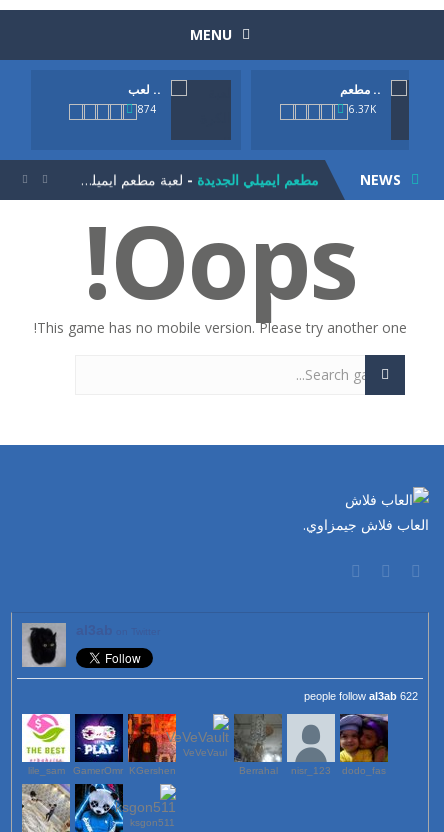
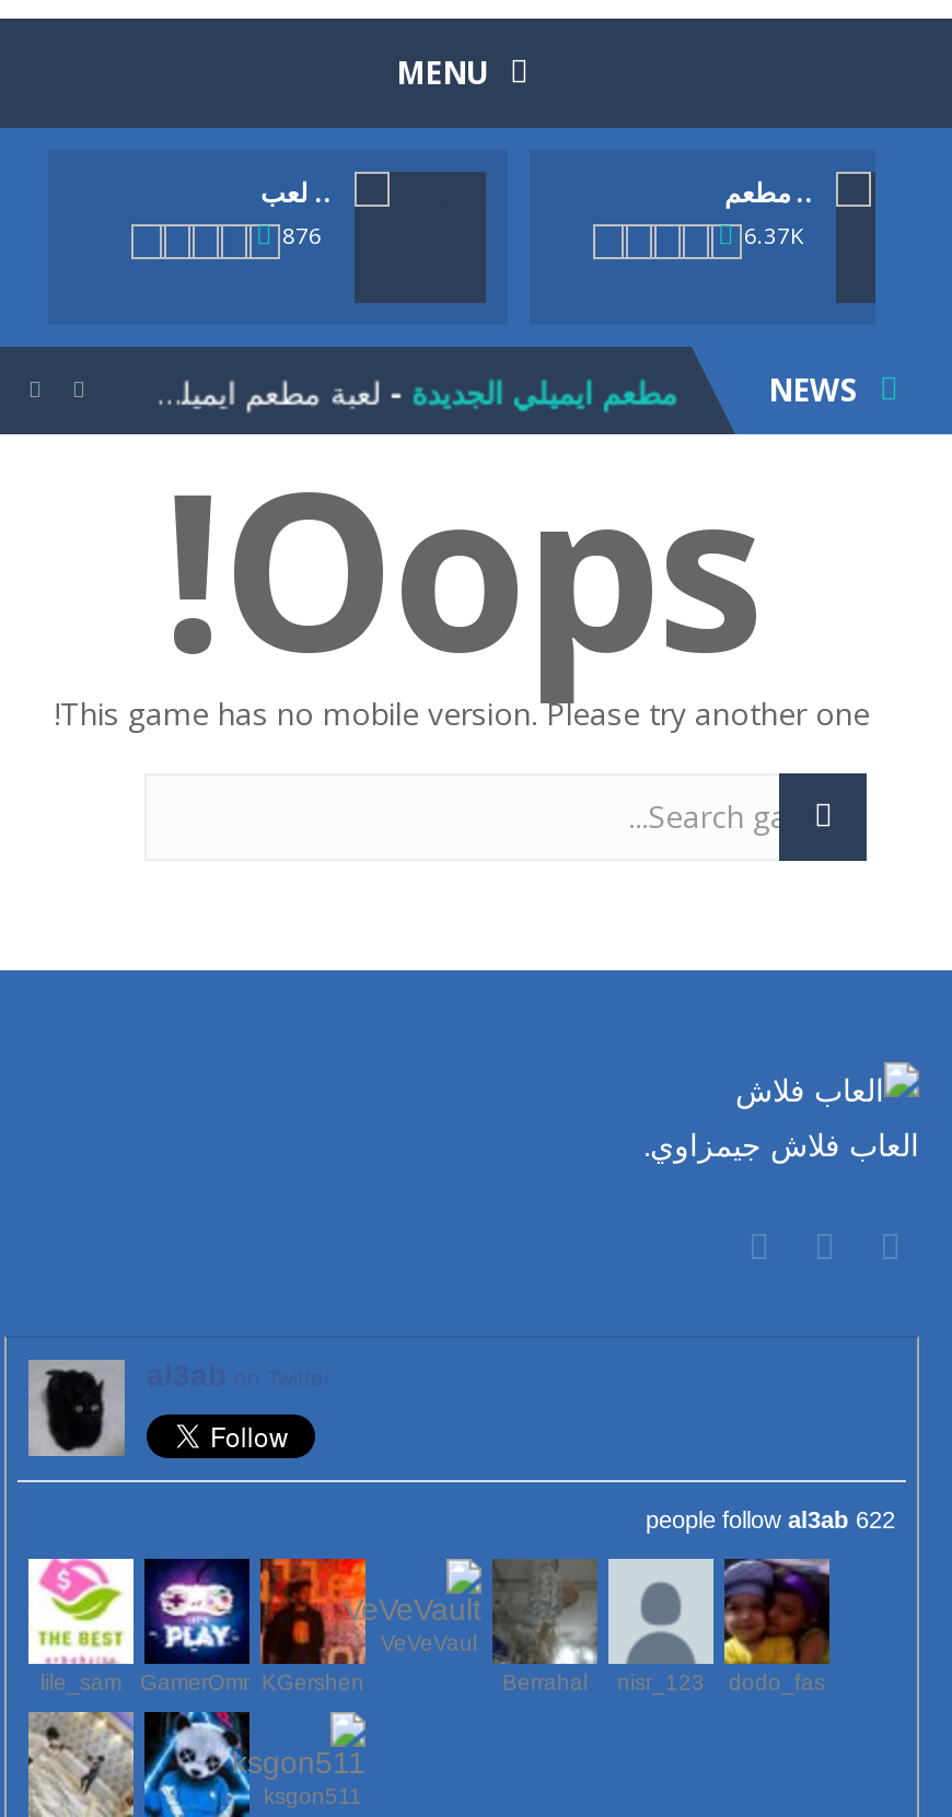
- 874
+ 876
